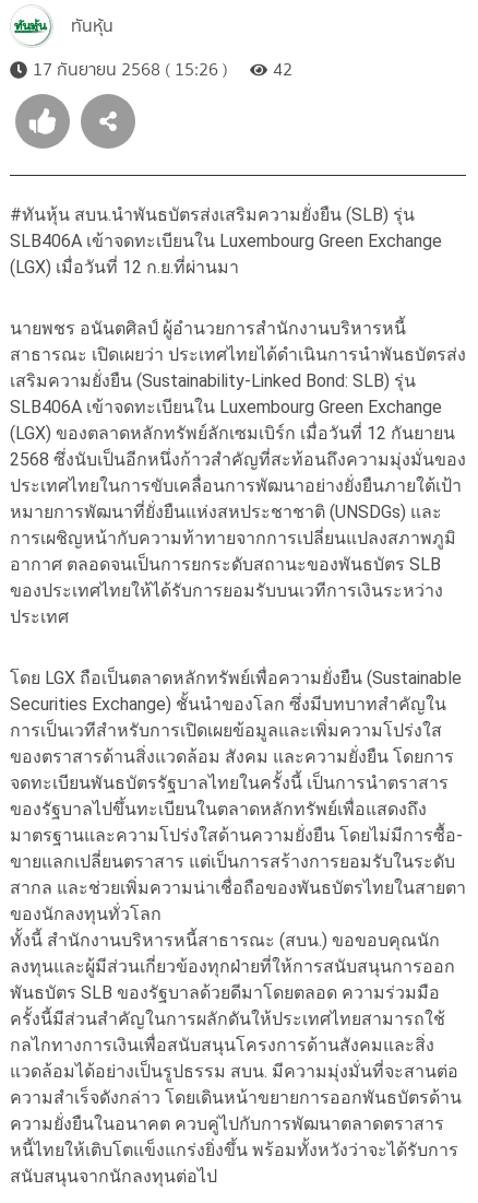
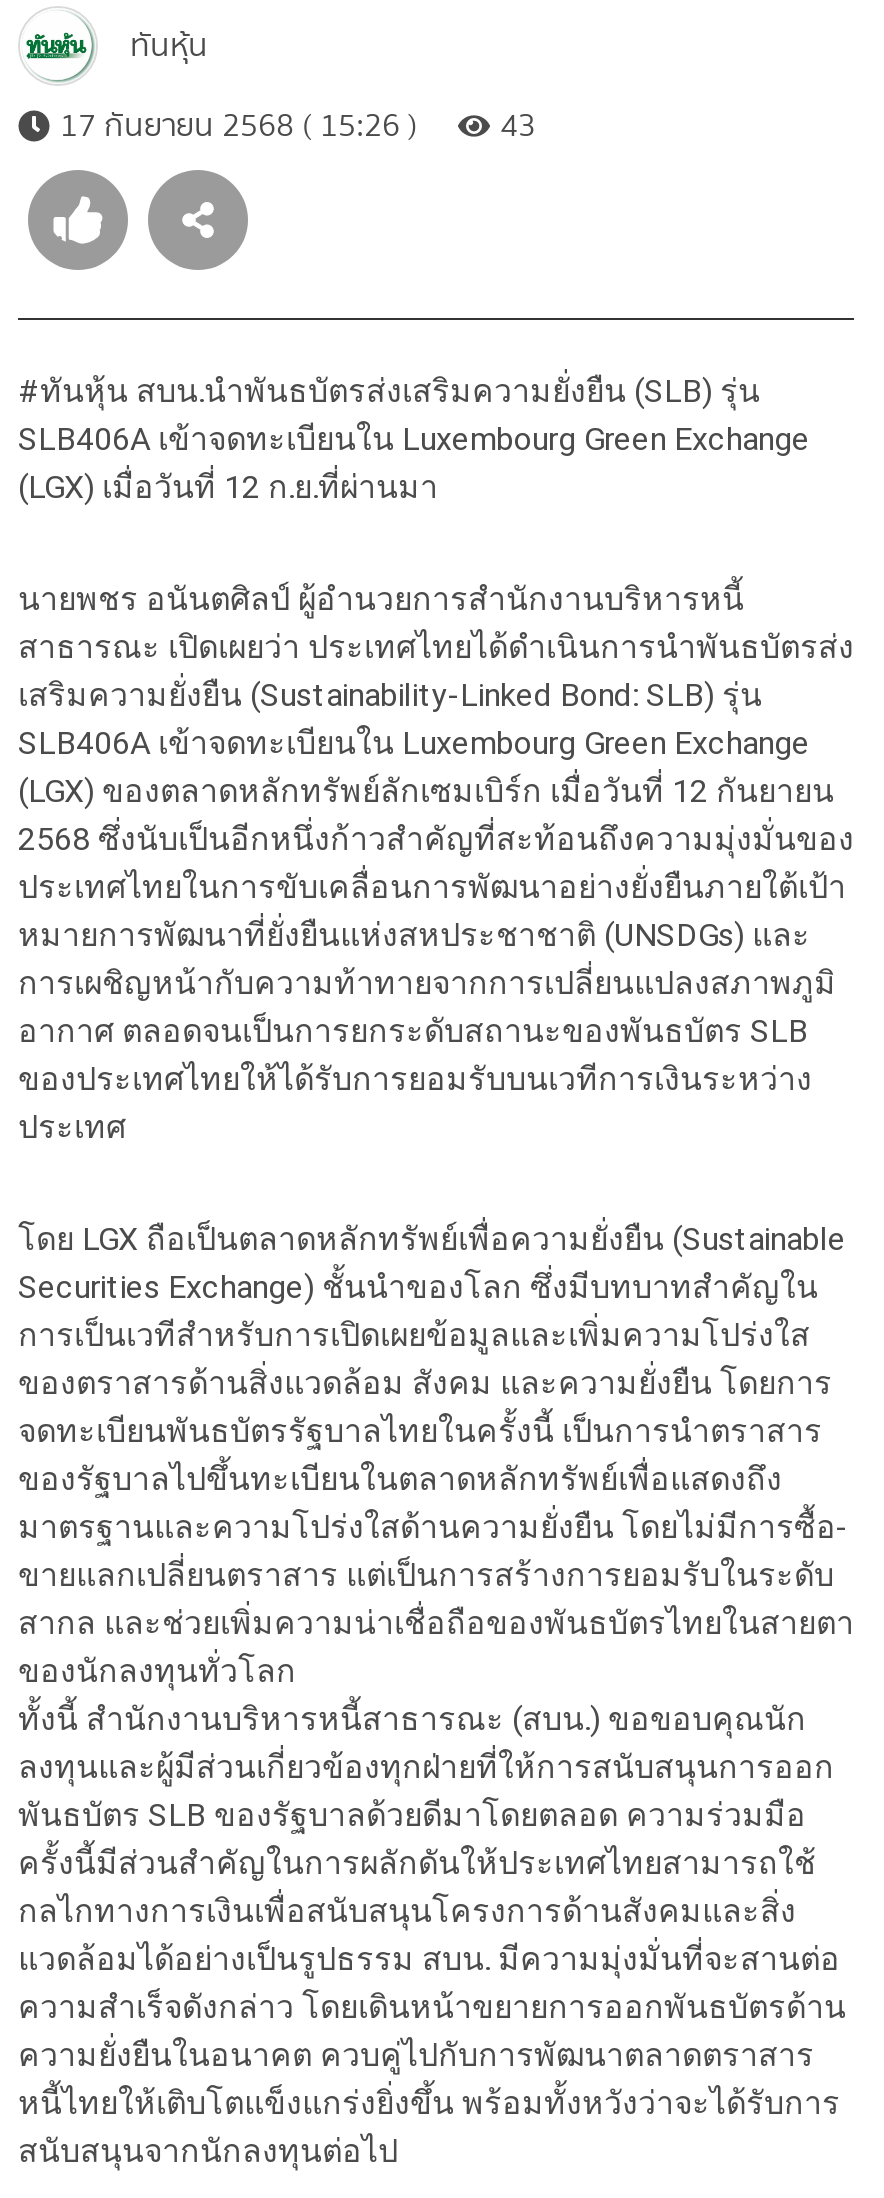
- 17 กันยายน 2568 ( 15:26 ) 42
+ 17 กันยายน 2568 ( 15:26 ) 43
